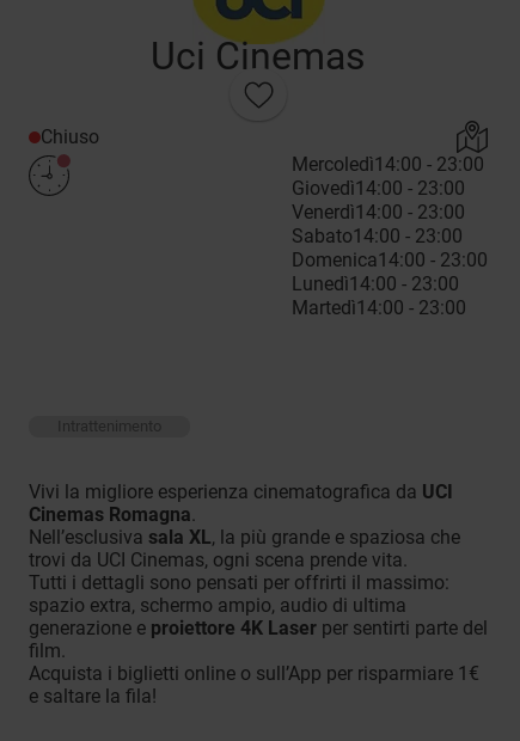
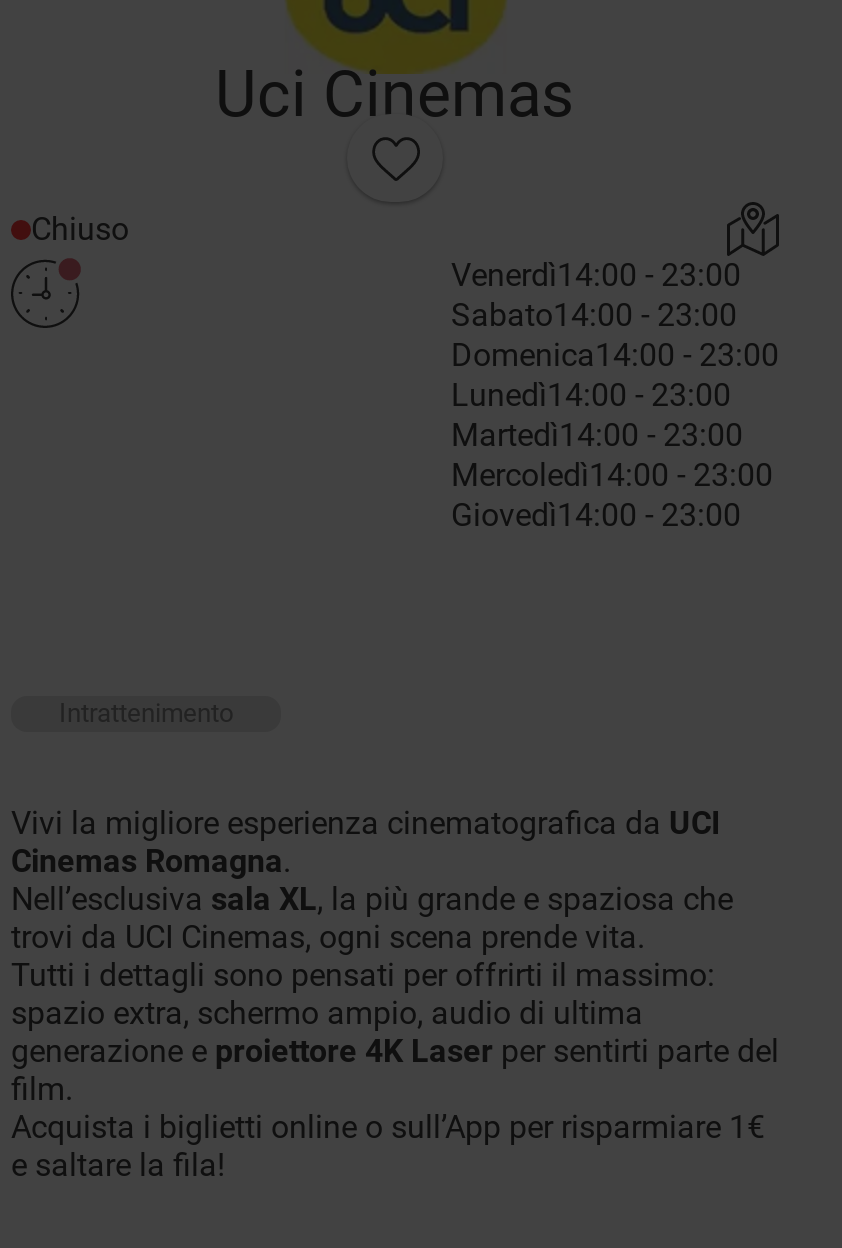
moved down: Mercoledì14:00 - 23:00 | Giovedì14:00 - 23:00

moved up: Venerdì14:00 - 23:00 | Sabato14:00 - 23:00 | Domenica14:00 - 23:00 | Lunedì14:00 - 23:00 | Martedì14:00 - 23:00
